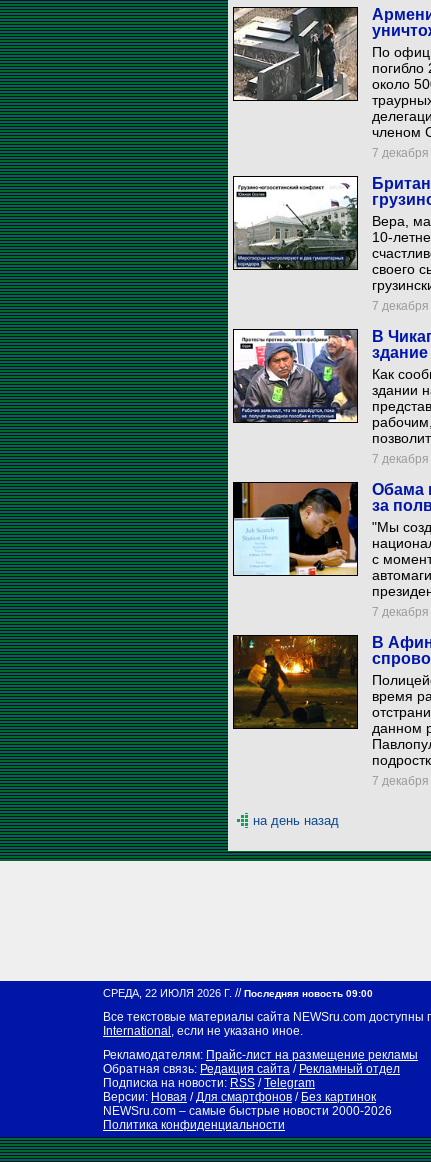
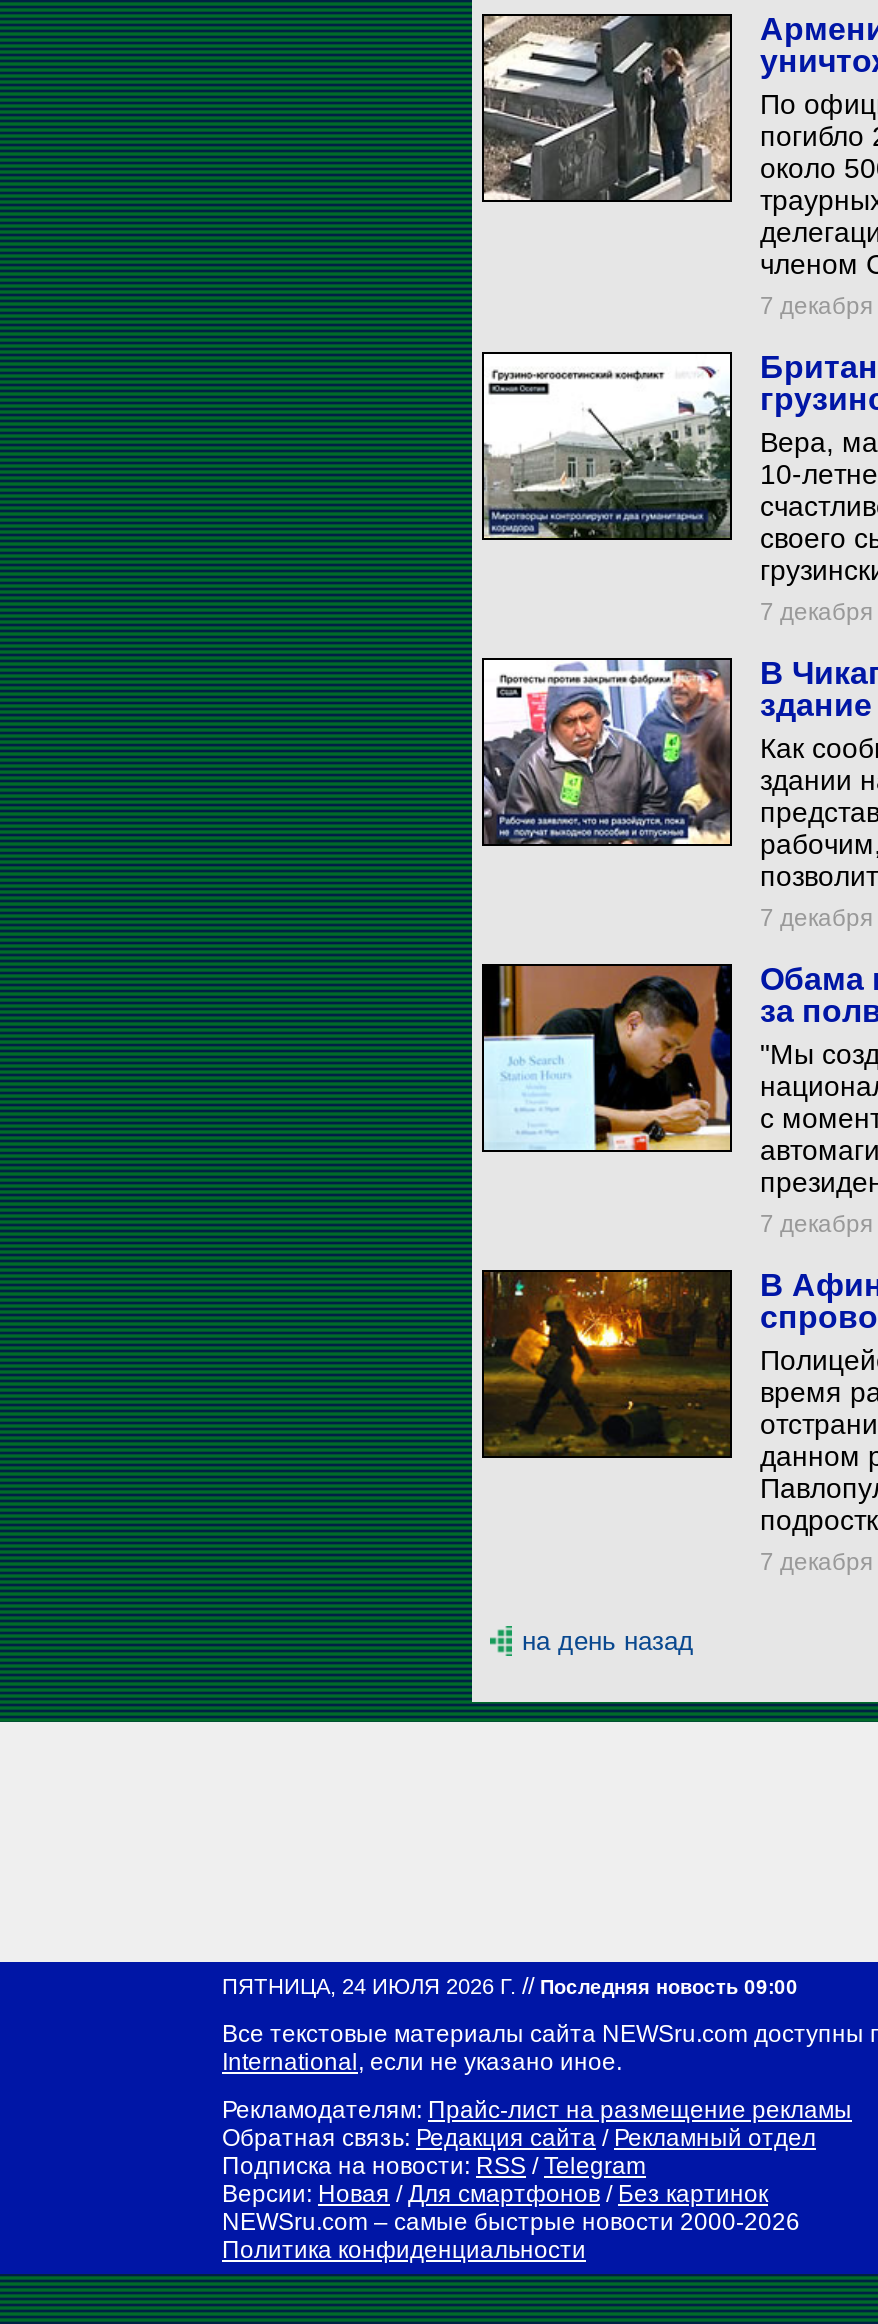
- СРЕДА, 22 ИЮЛЯ 2026 Г. // Последняя новость 09:00
+ ПЯТНИЦА, 24 ИЮЛЯ 2026 Г. // Последняя новость 09:00
